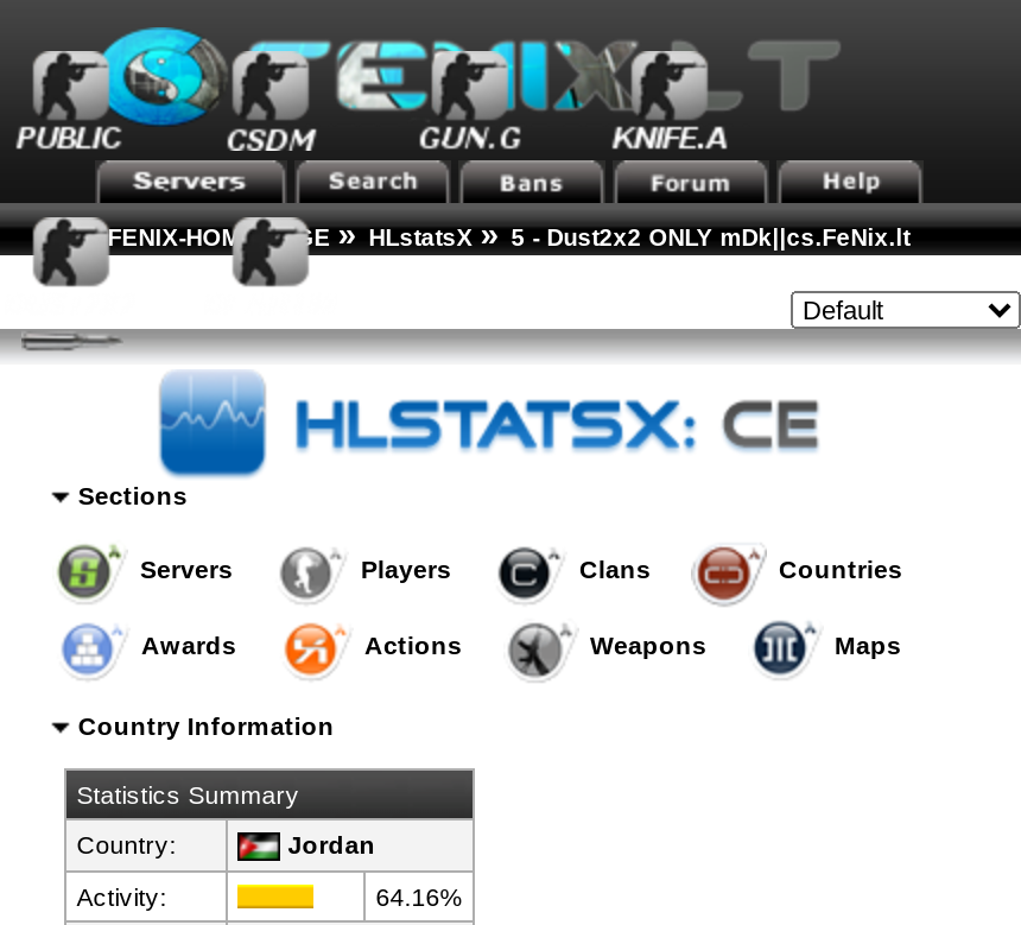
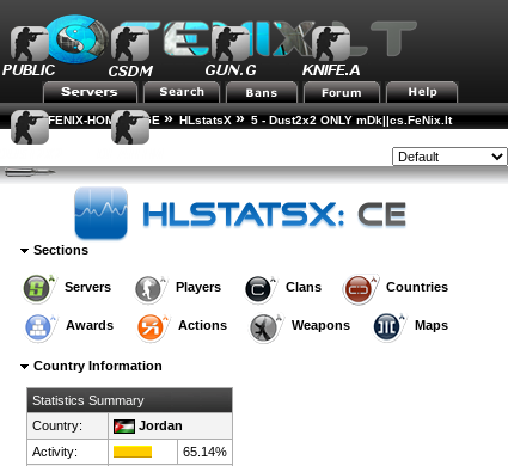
- 64.16%
+ 65.14%
